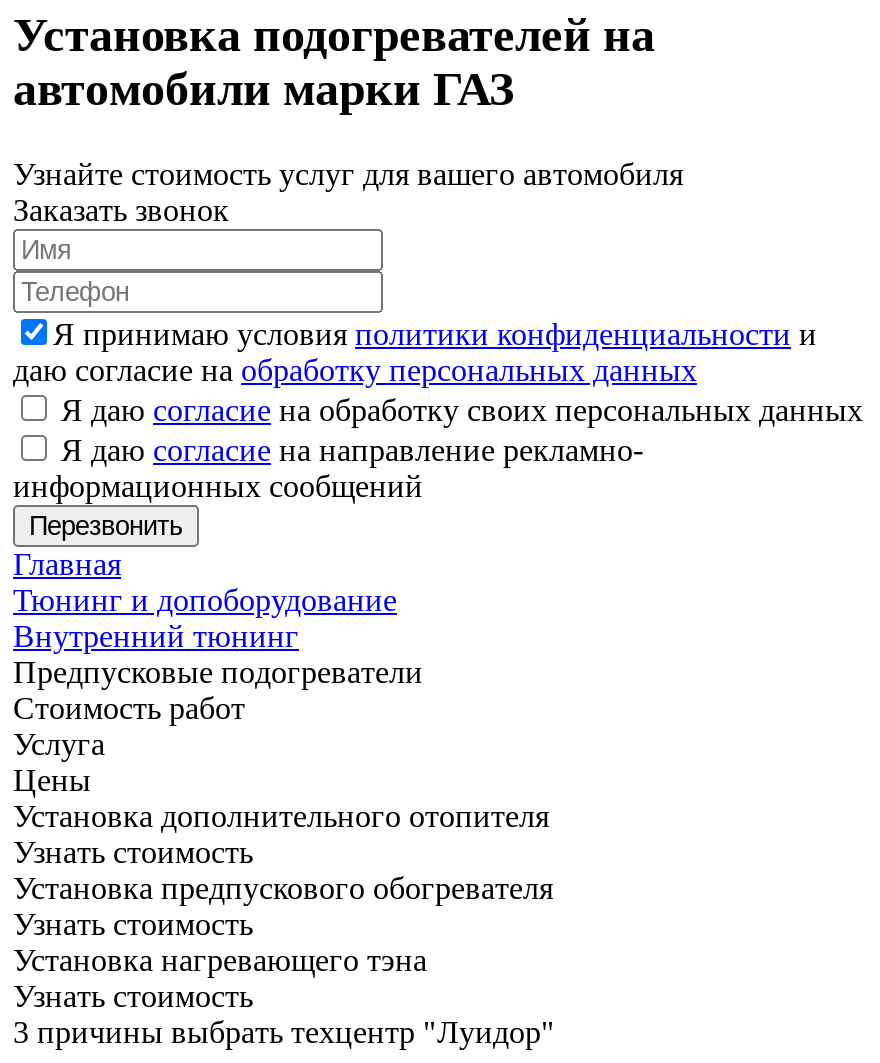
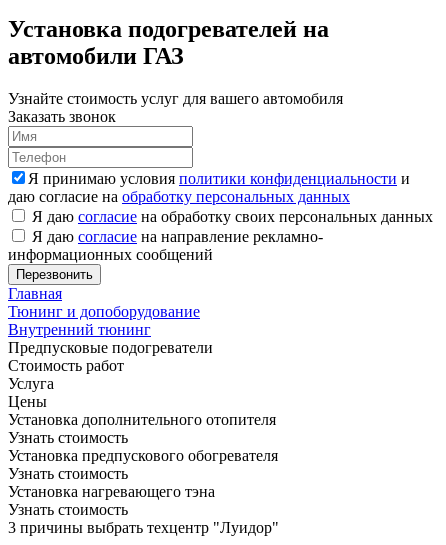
- автомобили марки ГАЗ
+ автомобили ГАЗ
